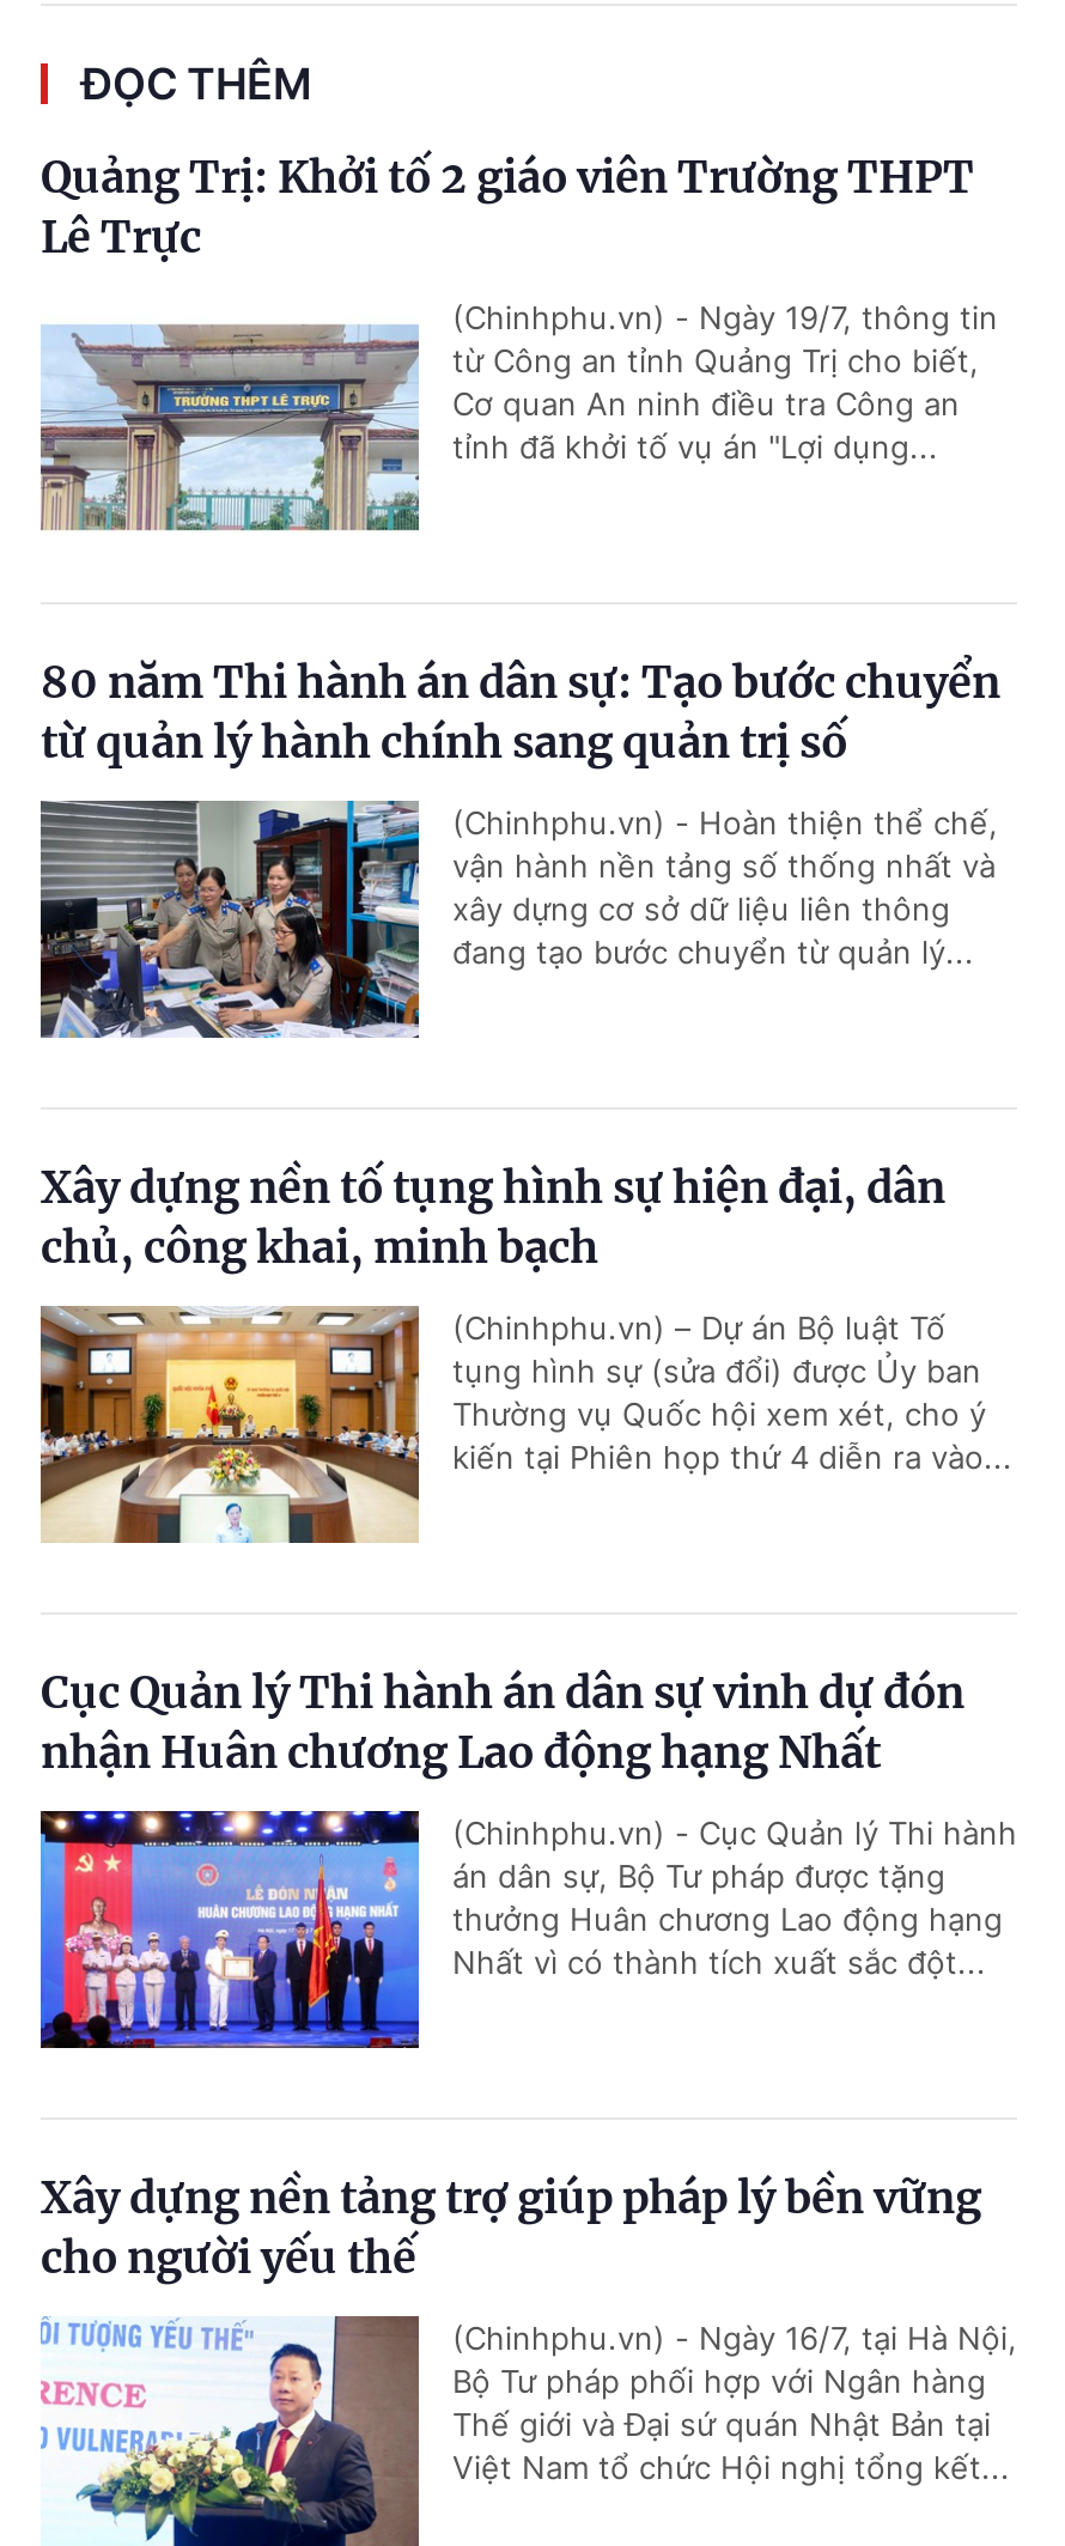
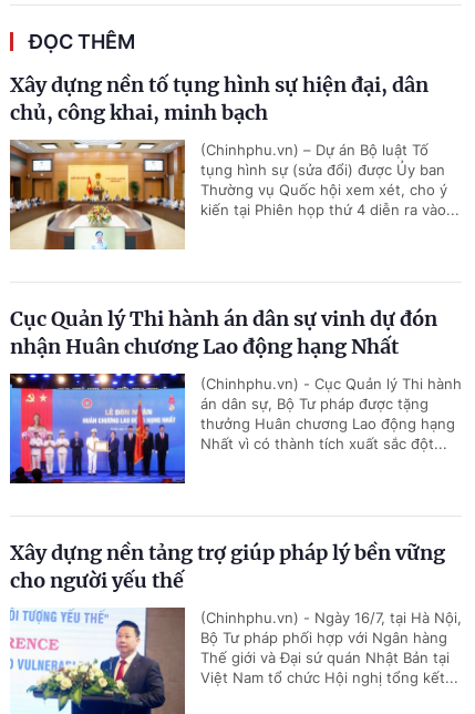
- [image]
- Quảng Trị: Khởi tố 2 giáo viên Trường THPT
- Lê Trực
- (Chinhphu.vn) - Ngày 19/7, thông tin
- từ Công an tỉnh Quảng Trị cho biết,
- Cơ quan An ninh điều tra Công an
- tỉnh đã khởi tố vụ án "Lợi dụng...

- [image]
- 80 năm Thi hành án dân sự: Tạo bước chuyển
- từ quản lý hành chính sang quản trị số
- (Chinhphu.vn) - Hoàn thiện thể chế,
- vận hành nền tảng số thống nhất và
- xây dựng cơ sở dữ liệu liên thông
- đang tạo bước chuyển từ quản lý...
